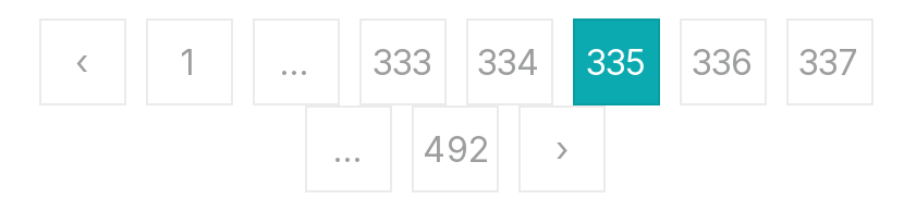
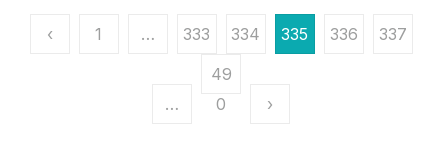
- 492
+ 49
+ 0
